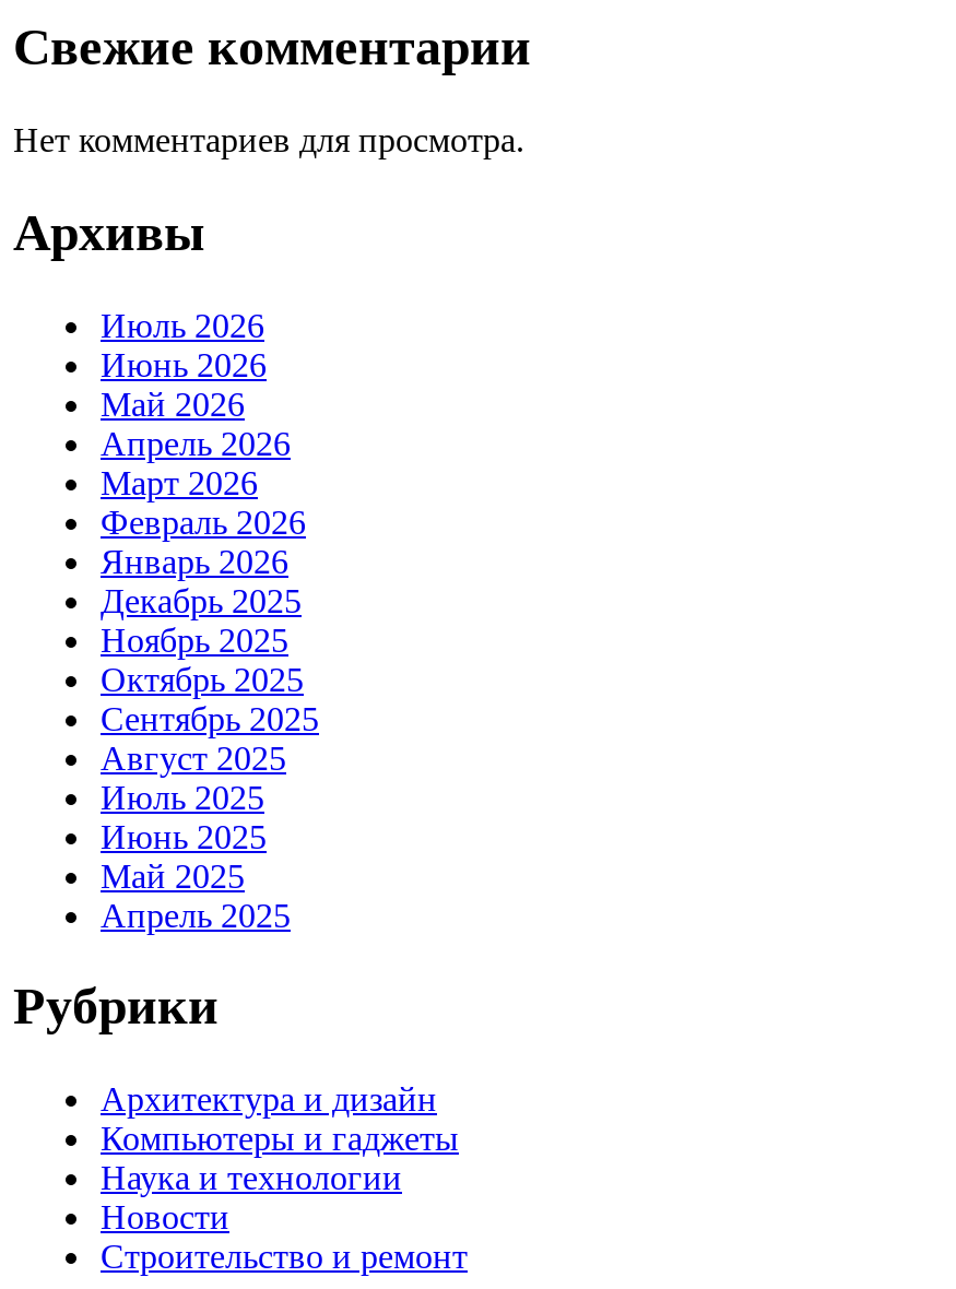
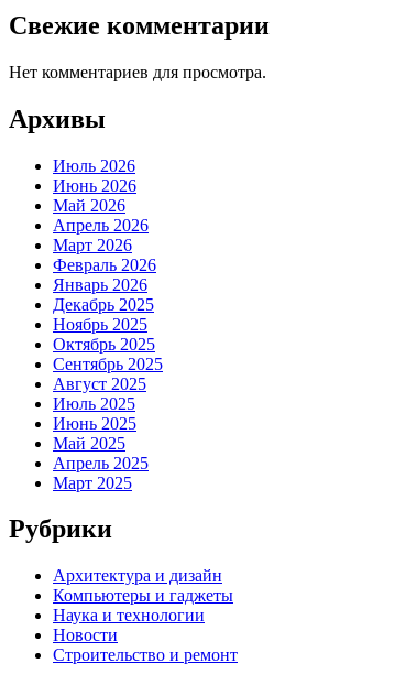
+ Март 2025
